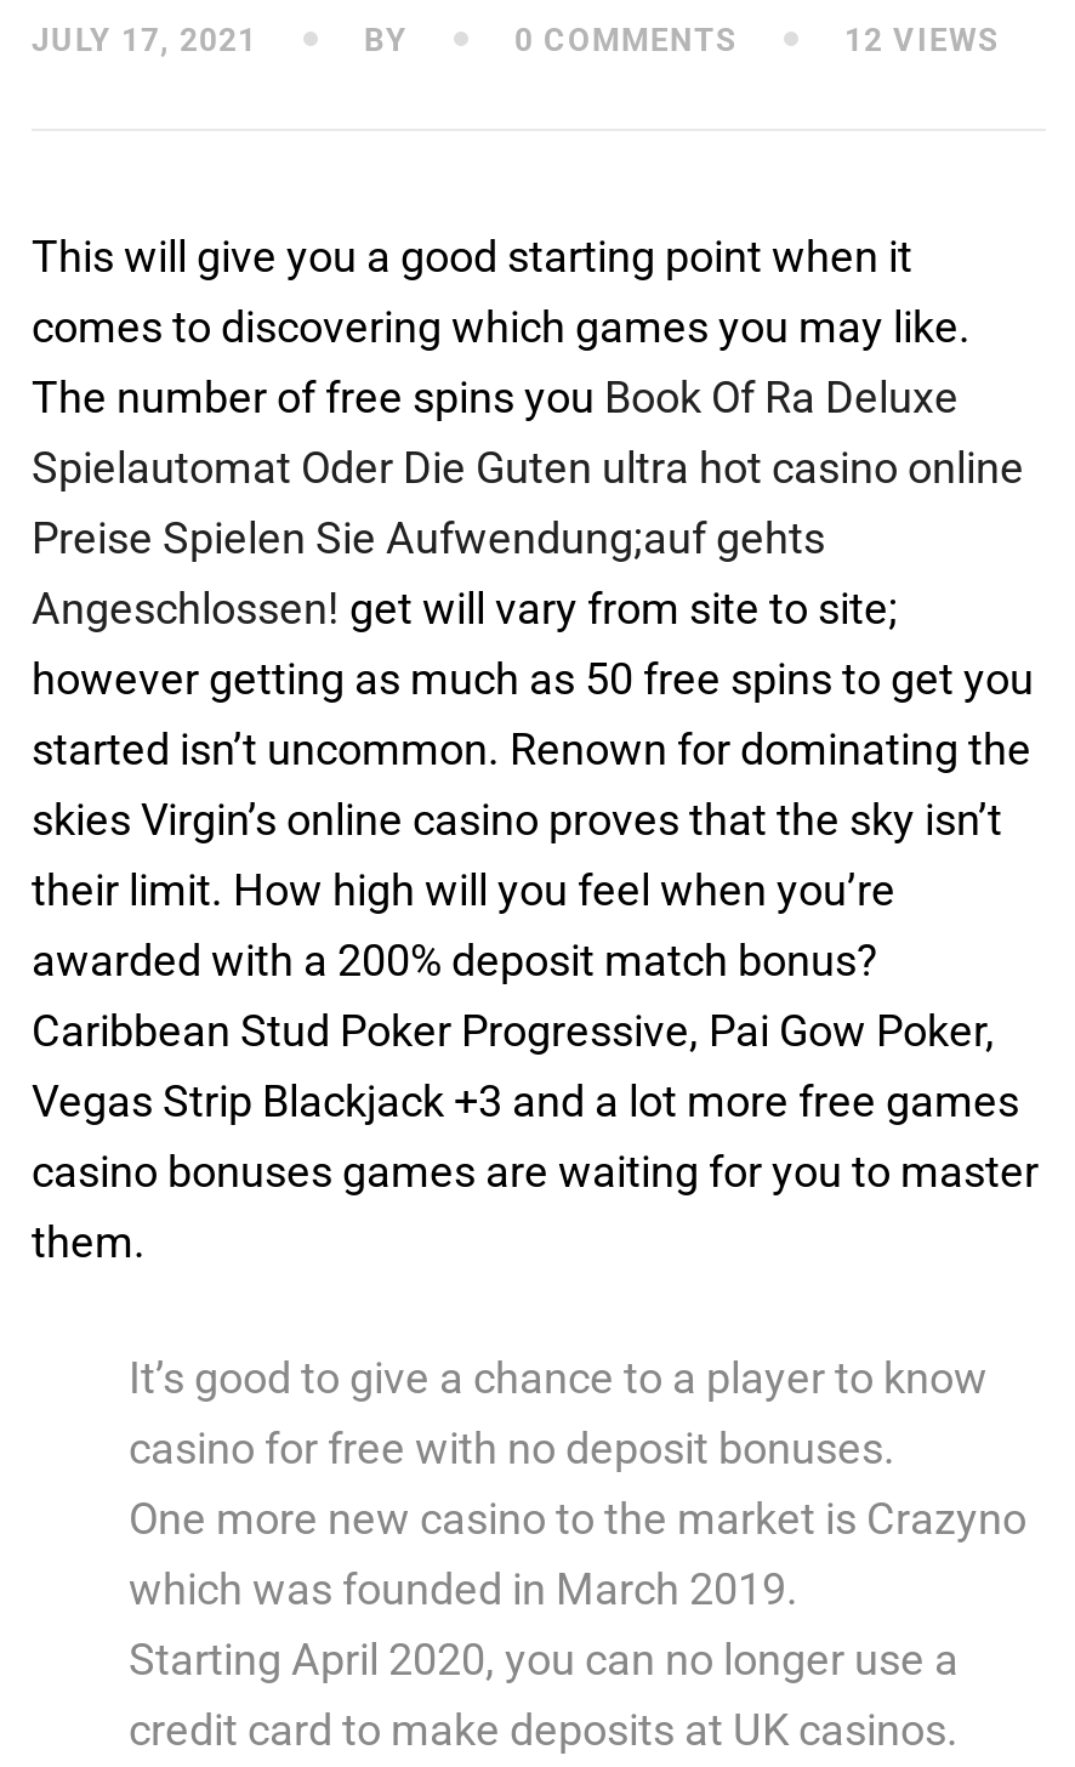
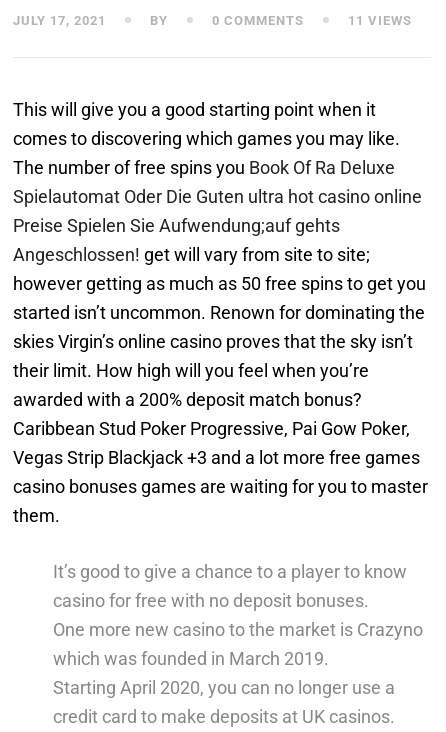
- 12 VIEWS
+ 11 VIEWS
